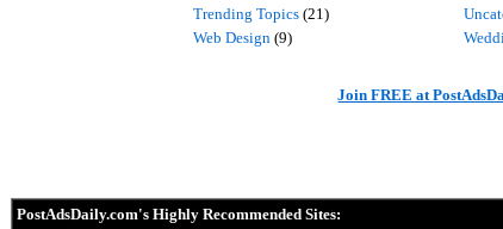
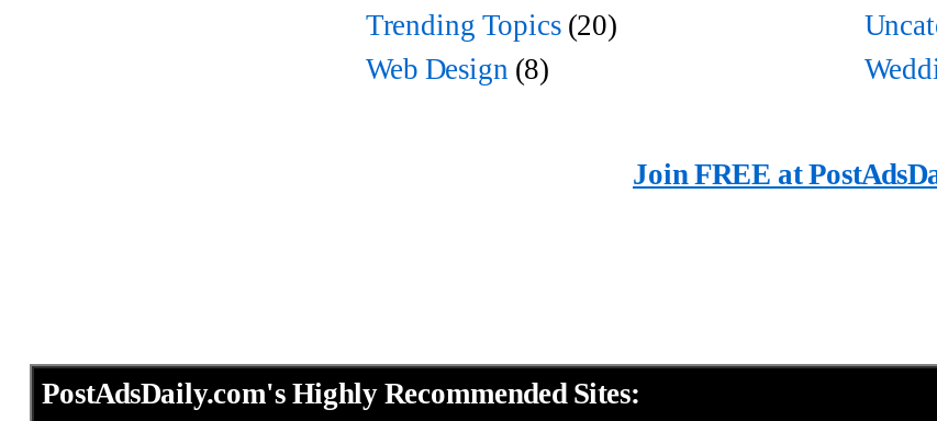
- Trending Topics (21)
+ Trending Topics (20)

- Web Design (9)
+ Web Design (8)
